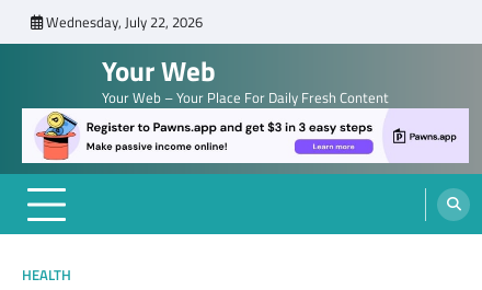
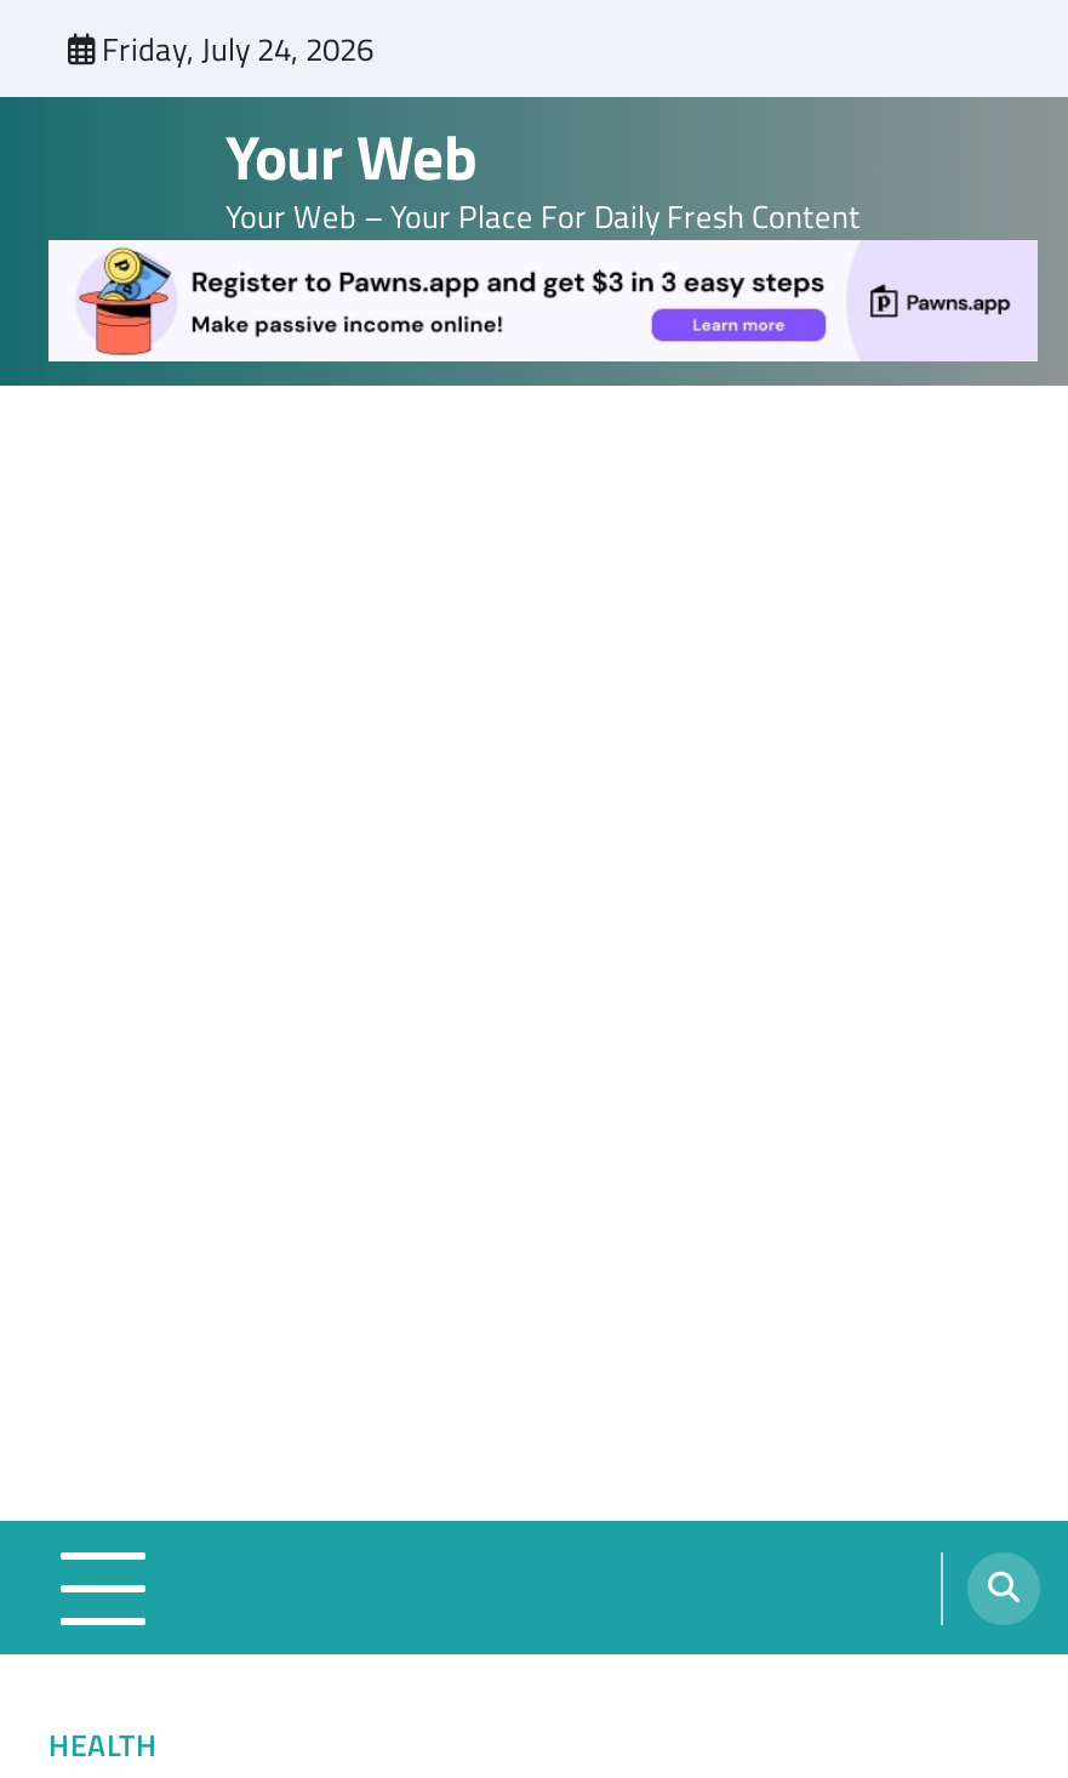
- Wednesday, July 22, 2026
+ Friday, July 24, 2026
